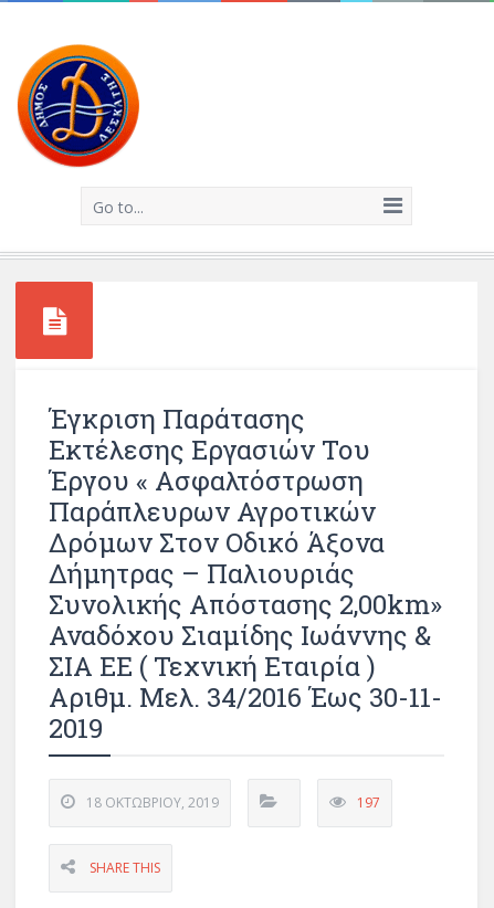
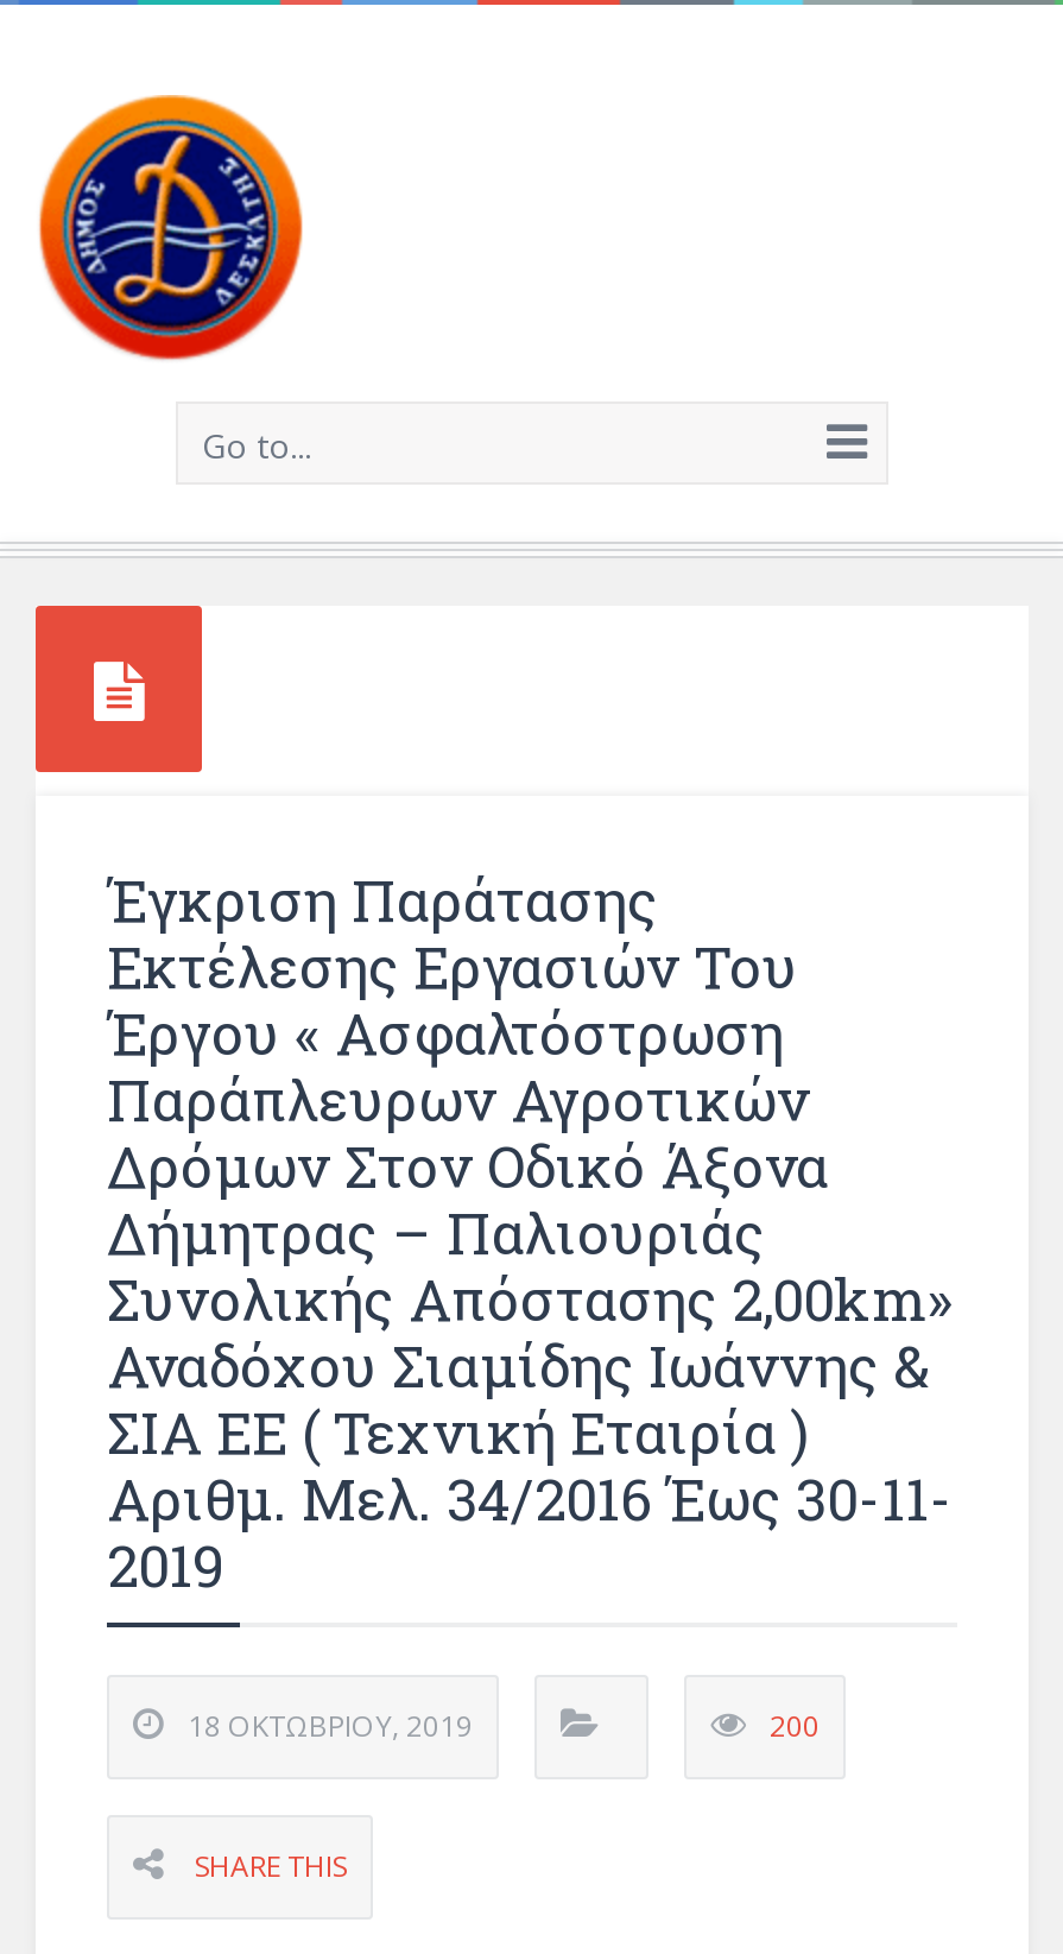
- 197
+ 200
